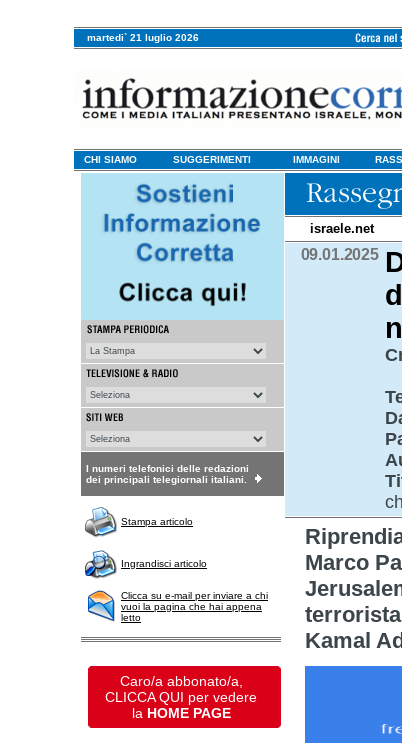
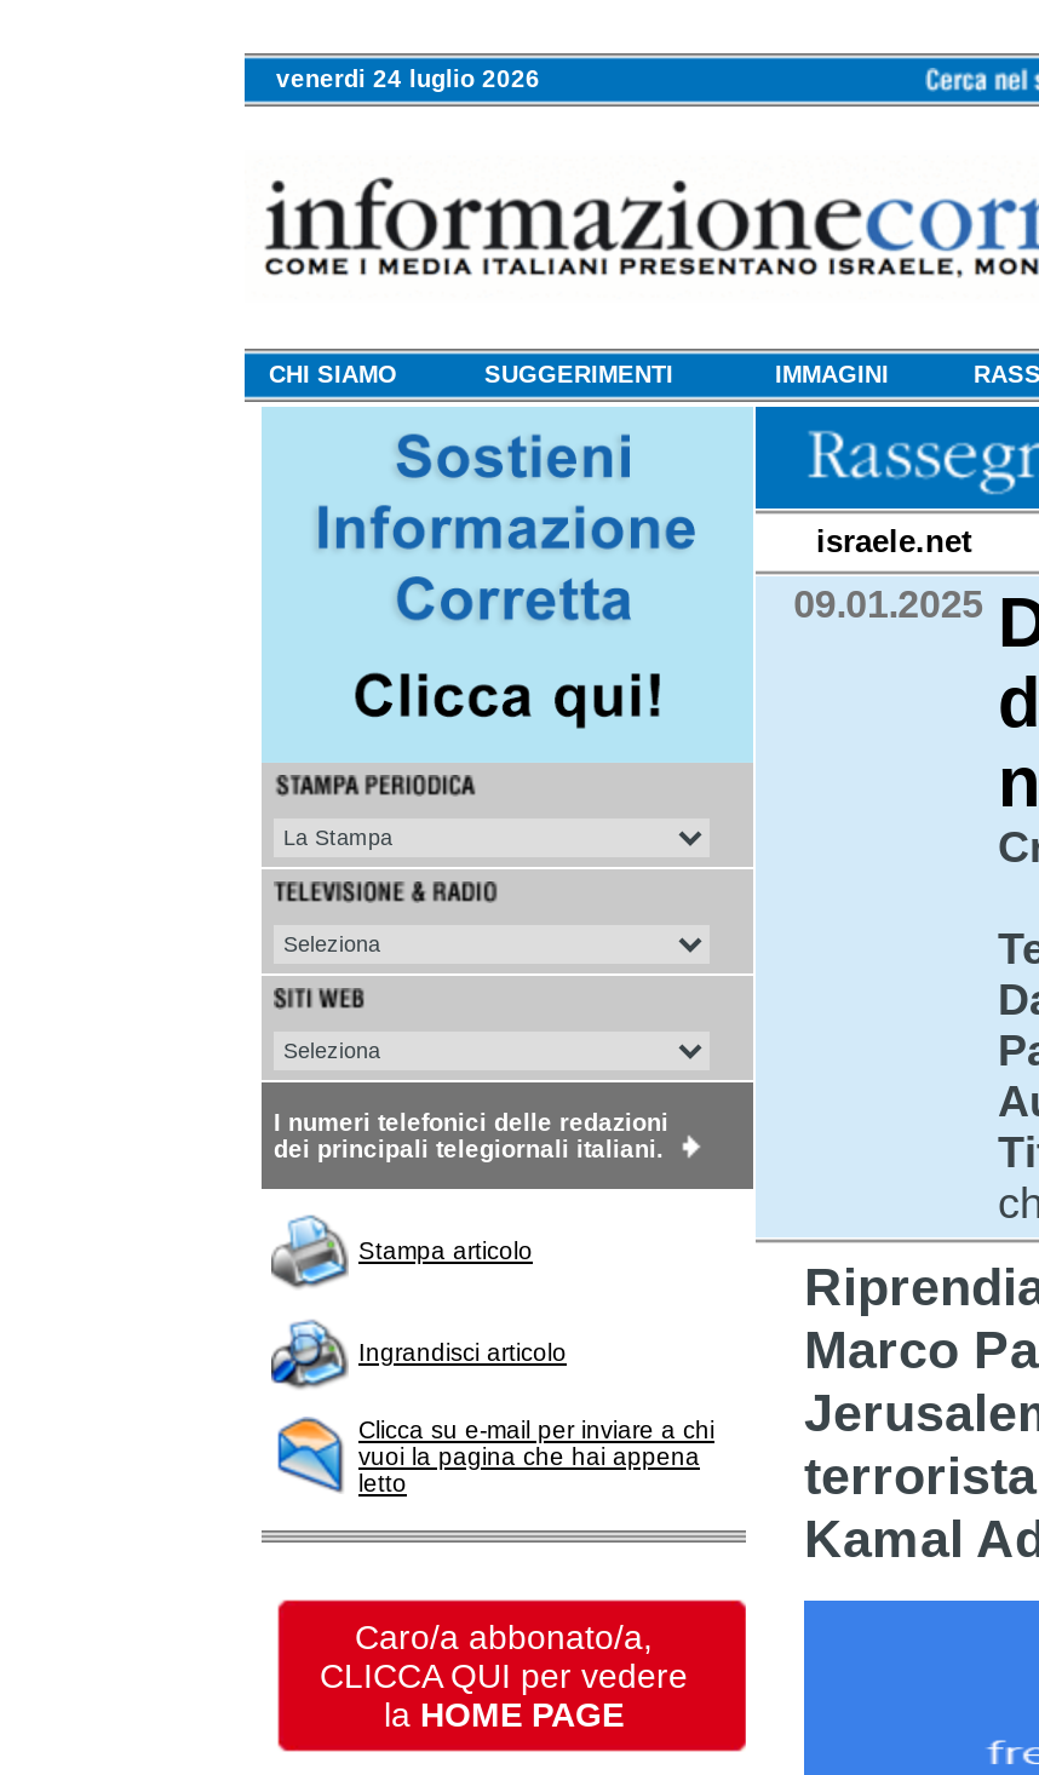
- martedi` 21 luglio 2026
+ venerdi 24 luglio 2026
